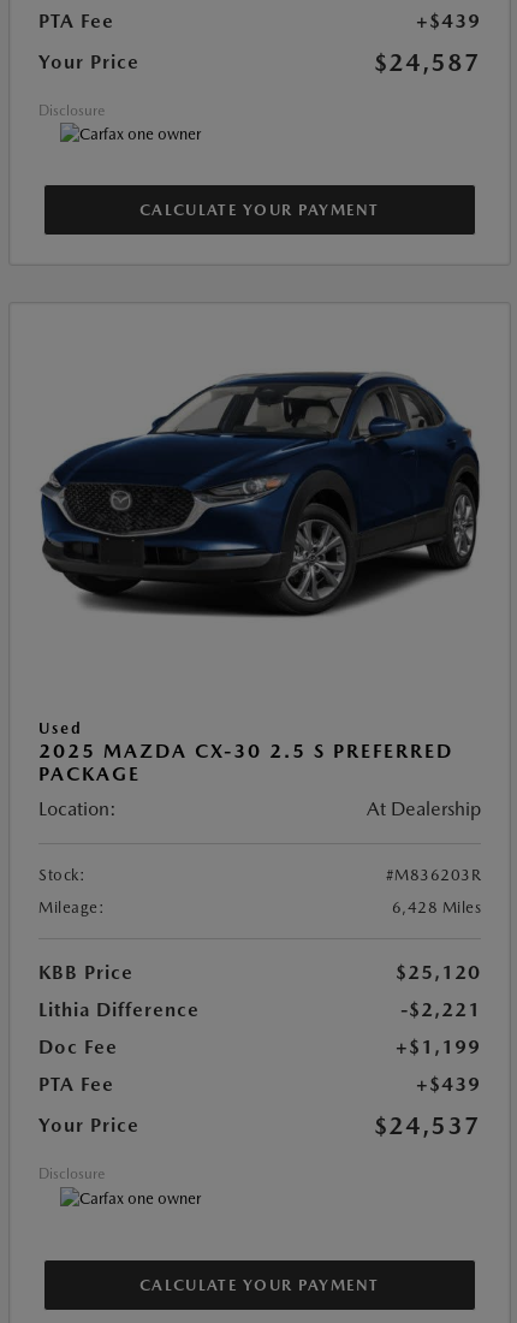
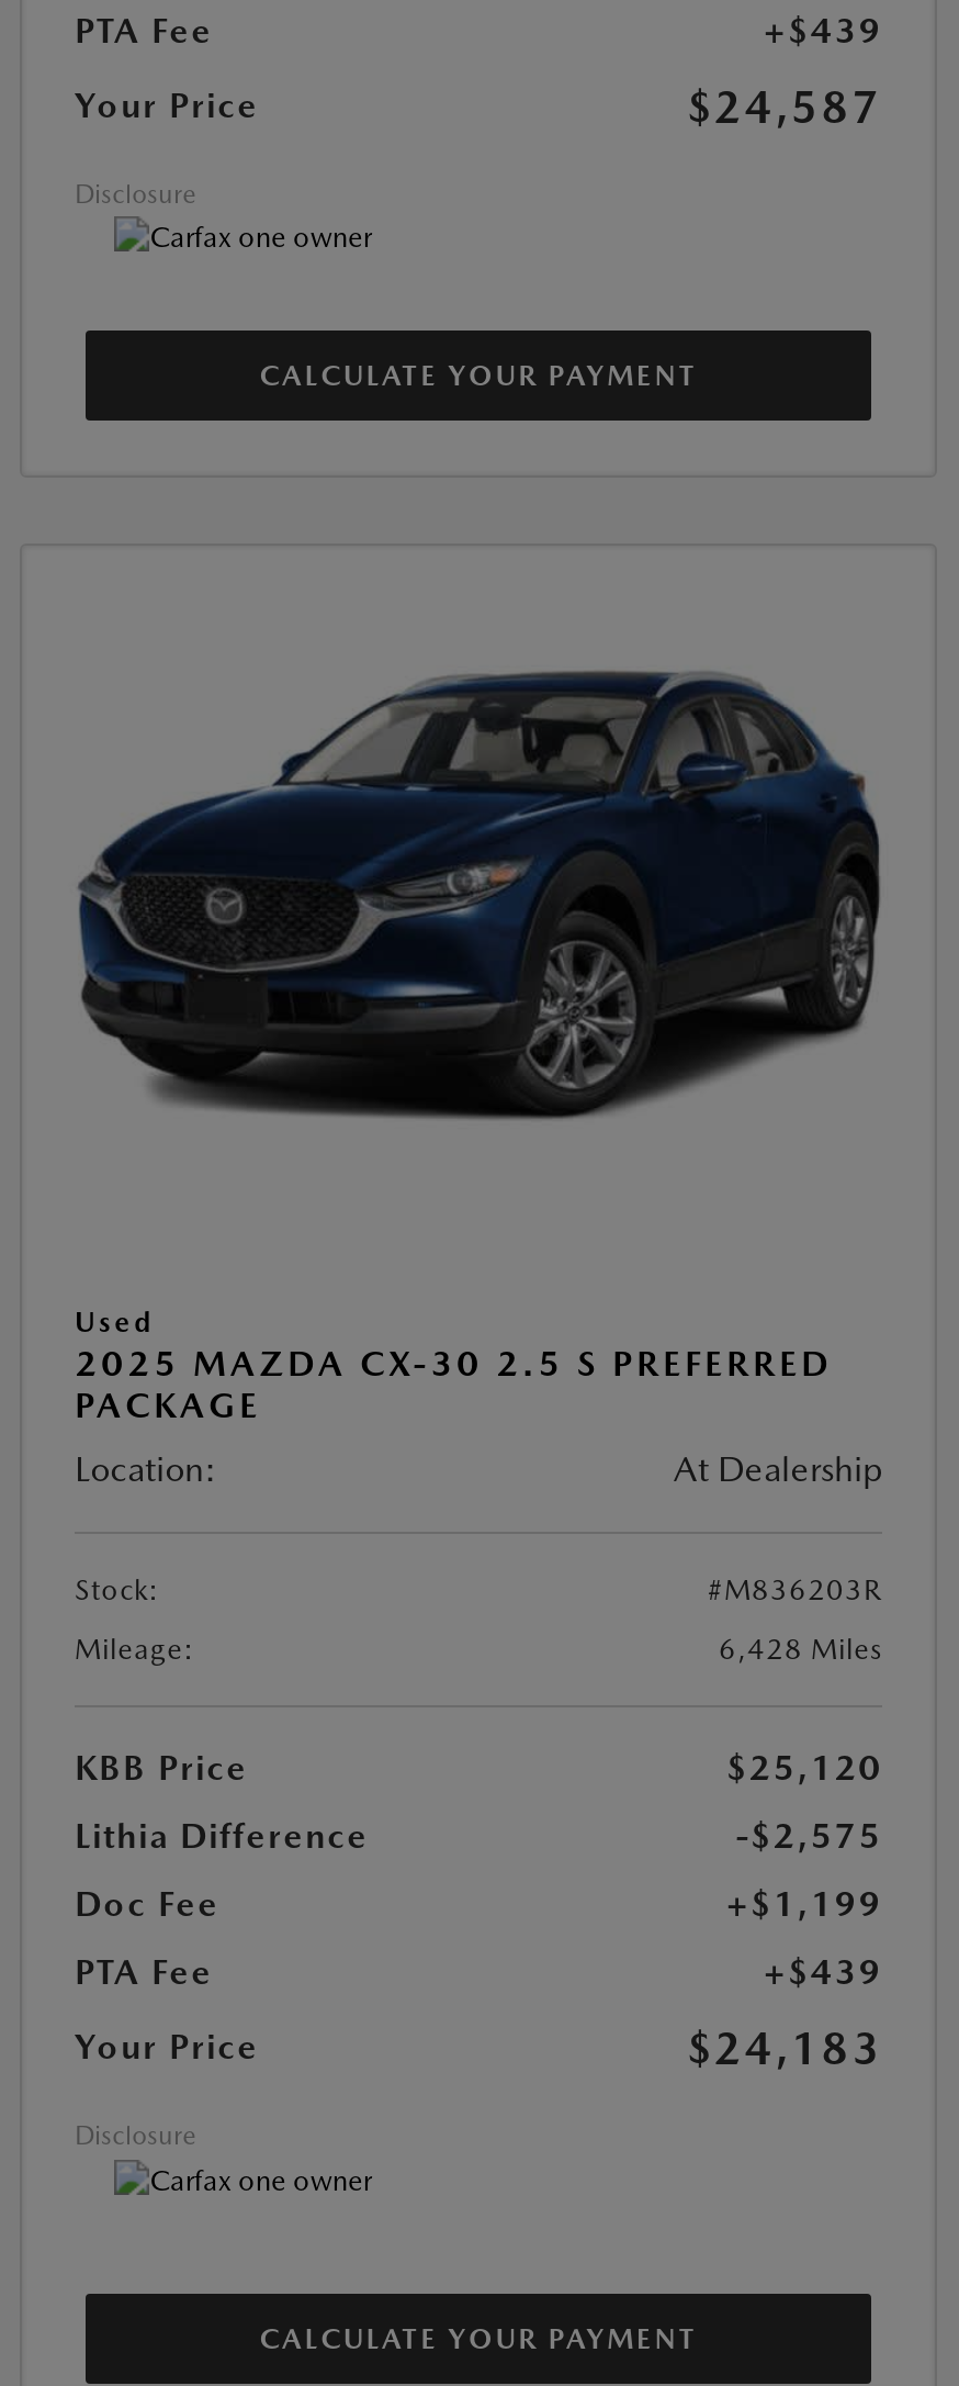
- -$2,221
+ -$2,575

- $24,537
+ $24,183
